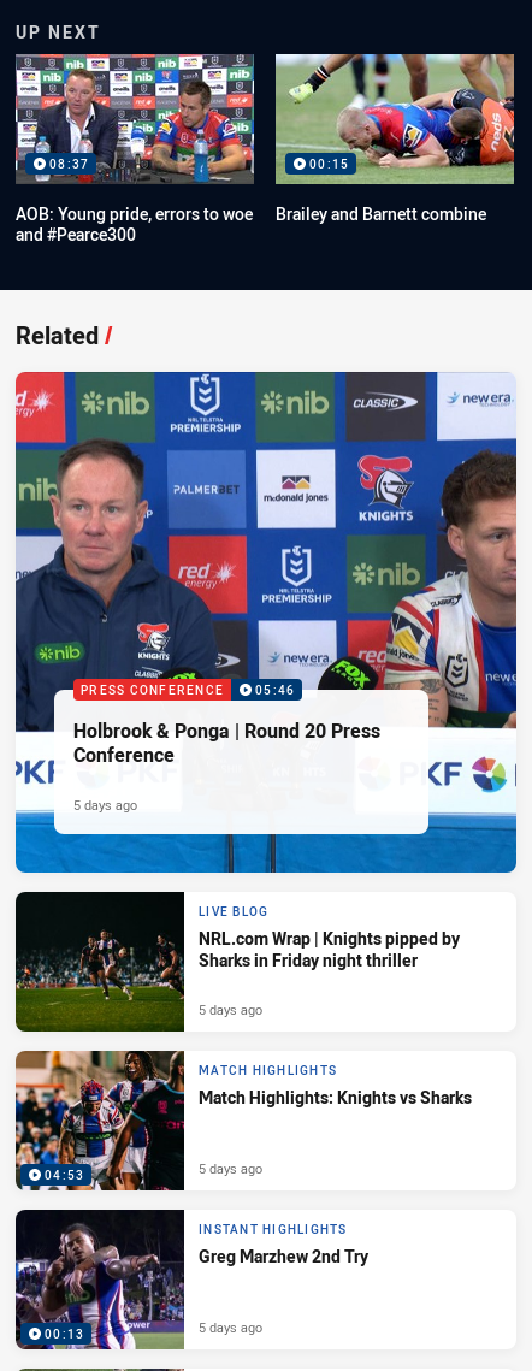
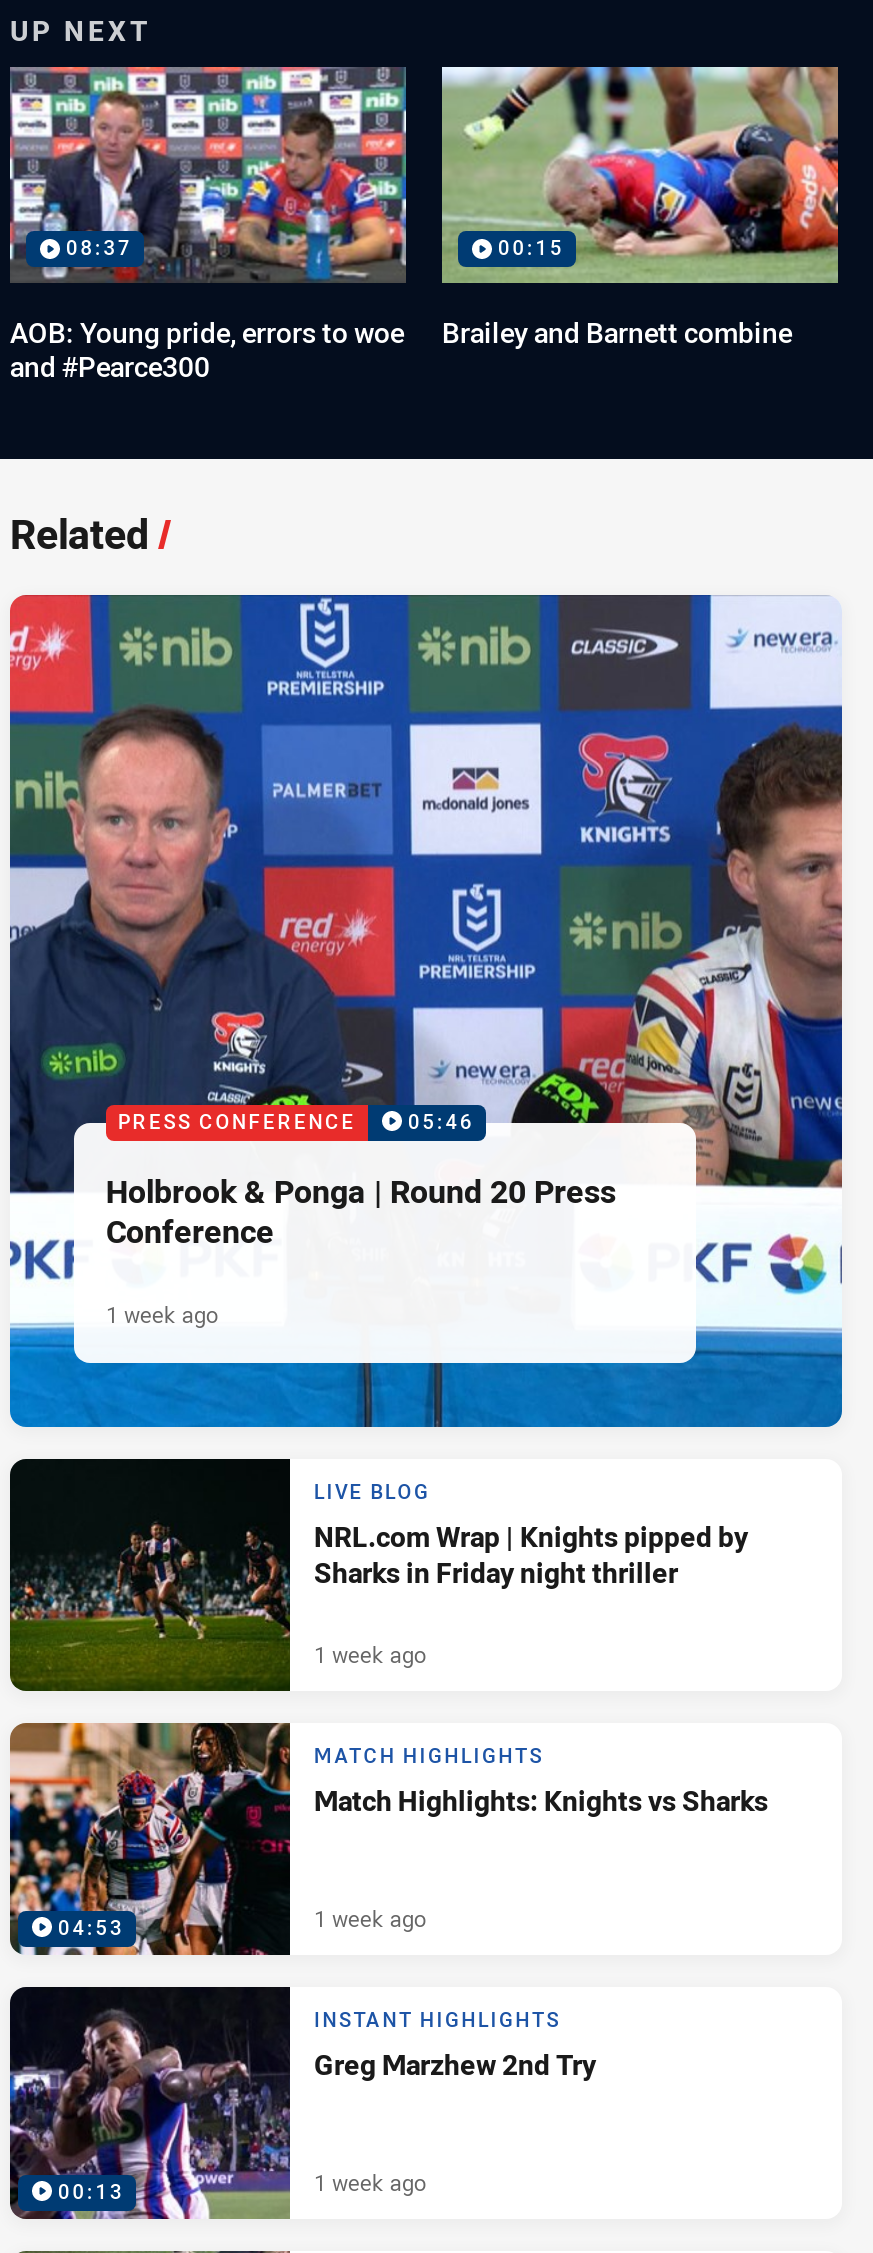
- 5 days ago
+ 1 week ago

- 5 days ago
+ 1 week ago

- 5 days ago
+ 1 week ago

- 5 days ago
+ 1 week ago
